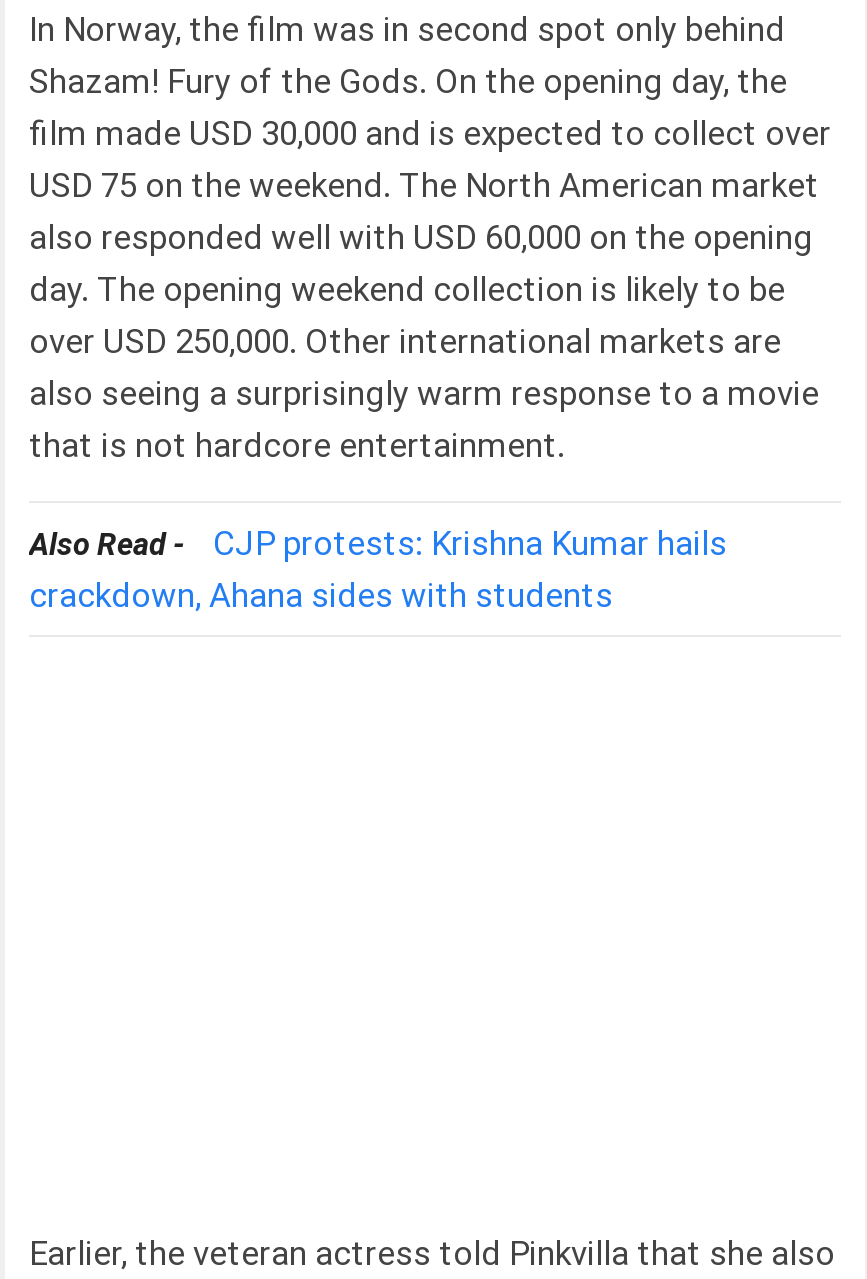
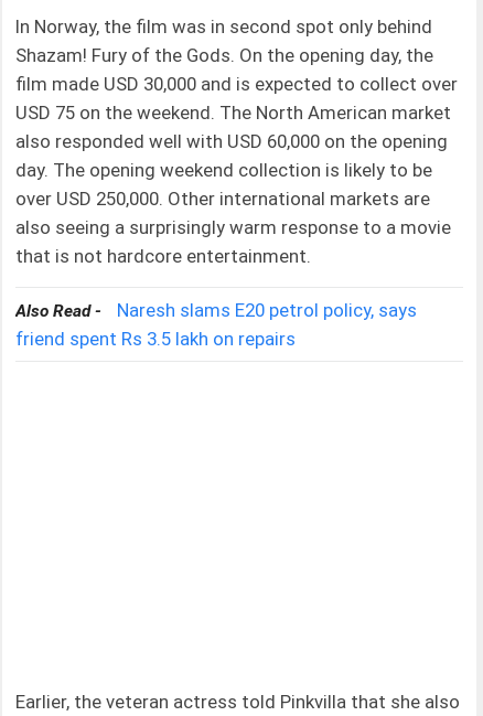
- Also Read - CJP protests: Krishna Kumar hails
- crackdown, Ahana sides with students
+ Also Read - Naresh slams E20 petrol policy, says
+ friend spent Rs 3.5 lakh on repairs
